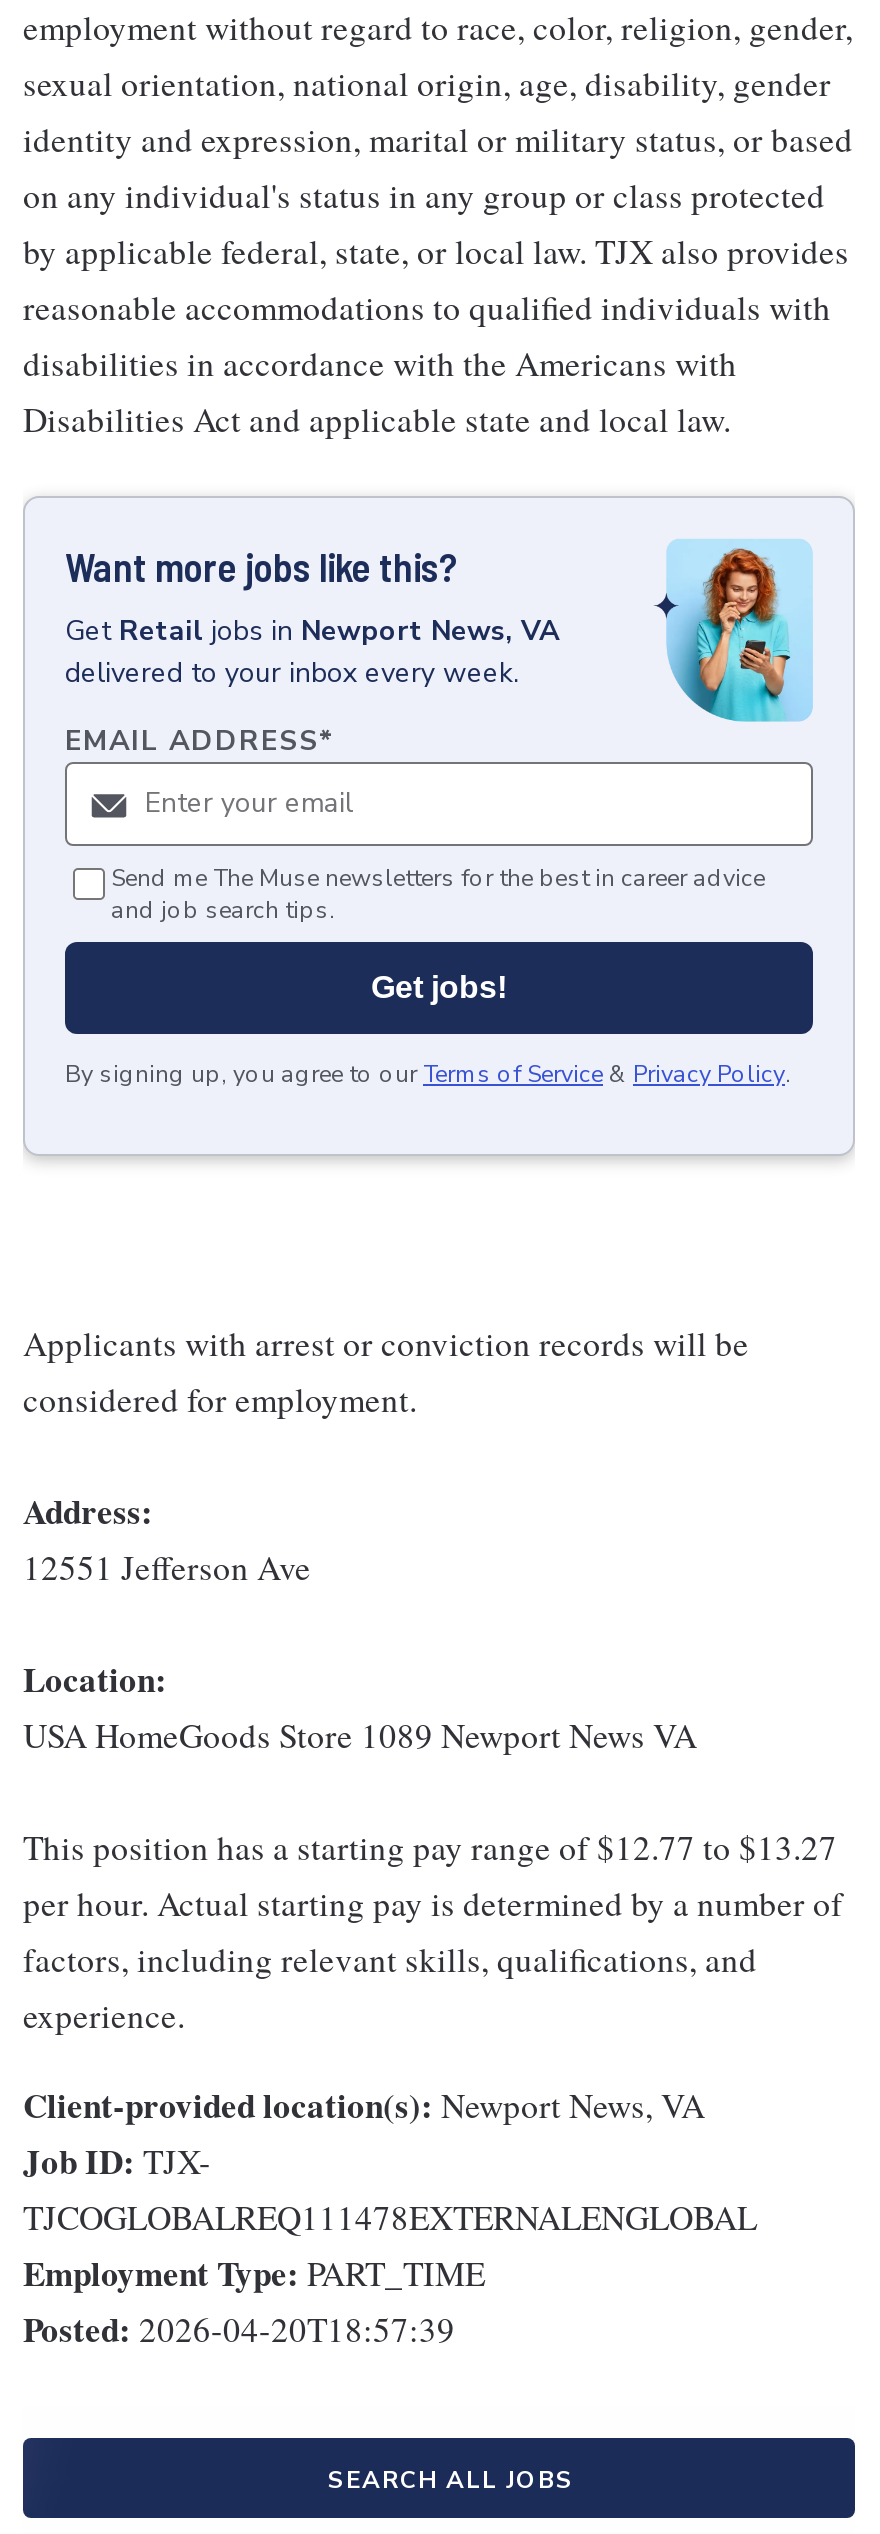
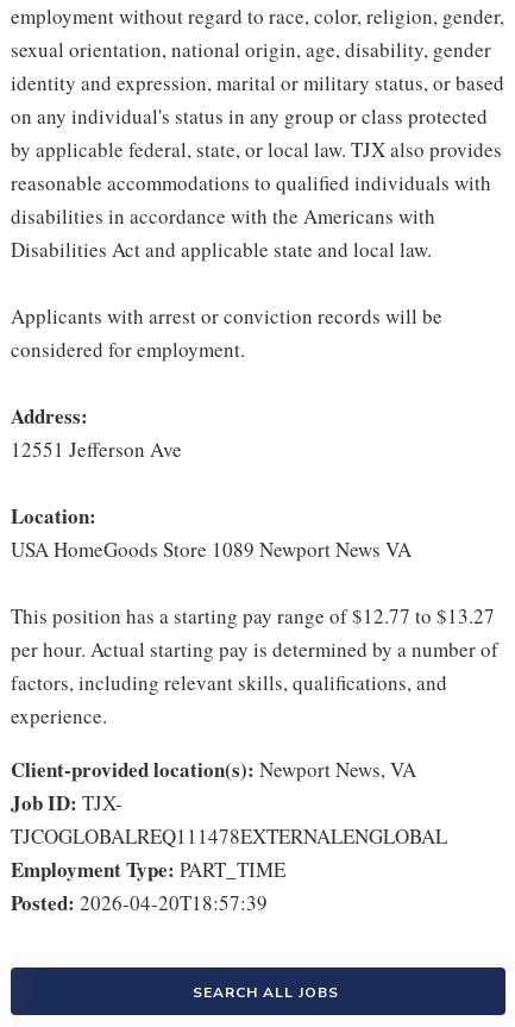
- [image]
- Want more jobs like this?
- Get Retail jobs in Newport News, VA
- delivered to your inbox every week.
- EMAIL ADDRESS*

- Send me The Muse newsletters for the best in career advice
- and job search tips.
- Get jobs!
- By signing up, you agree to our Terms of Service & Privacy Policy.
